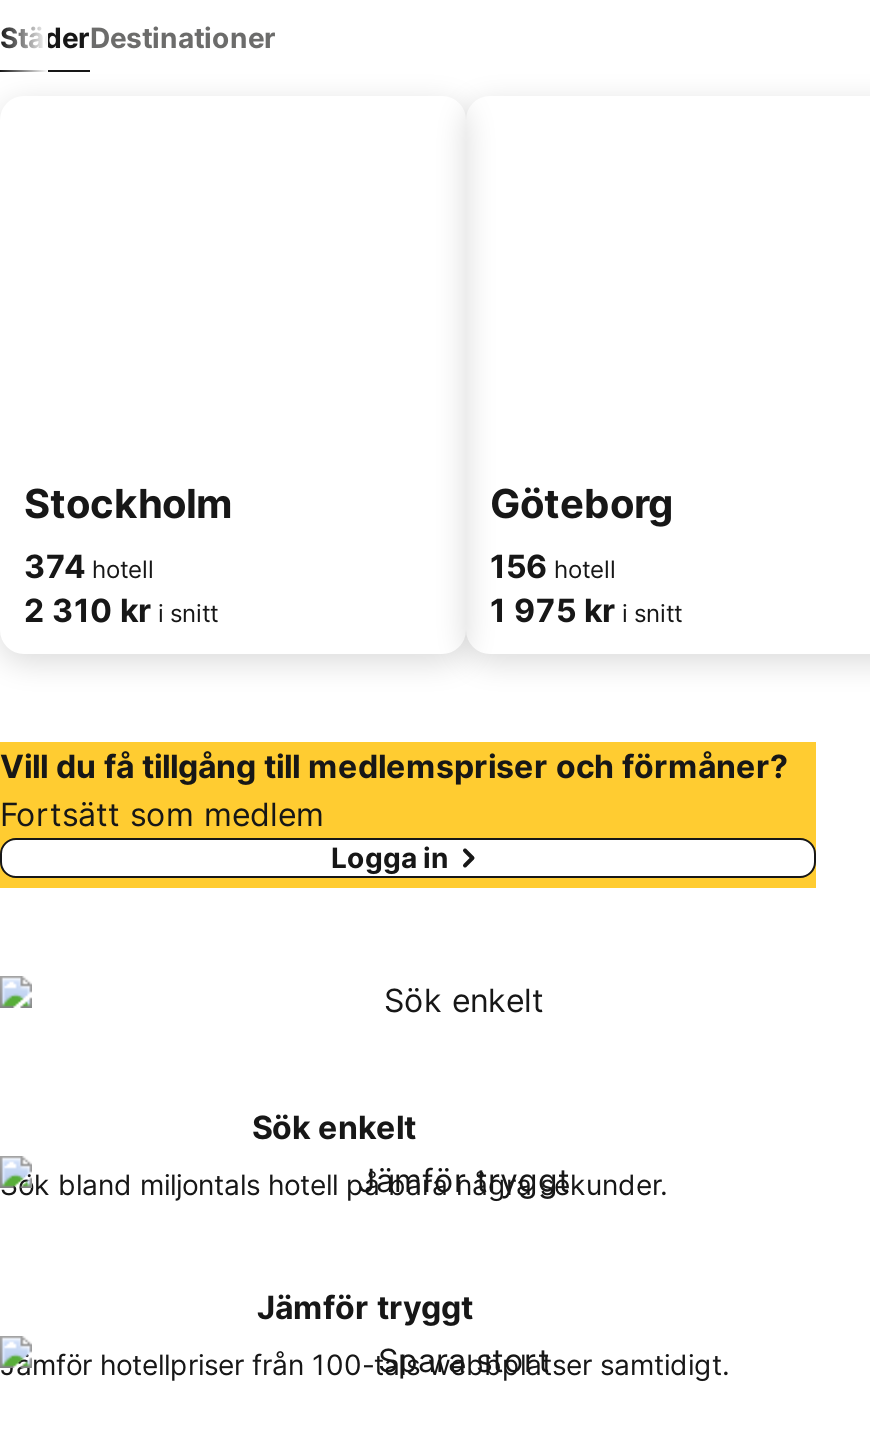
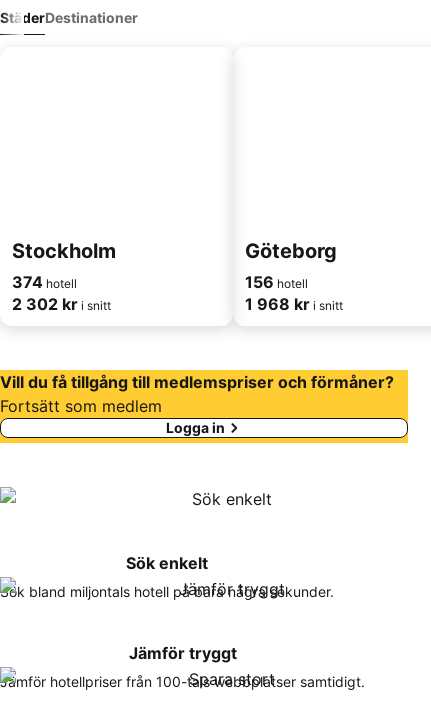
- 2 310 kr i snitt
+ 2 302 kr i snitt

- 1 975 kr i snitt
+ 1 968 kr i snitt
